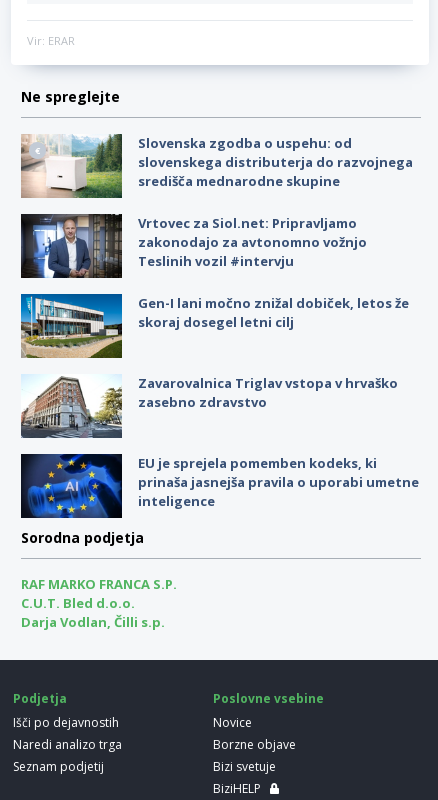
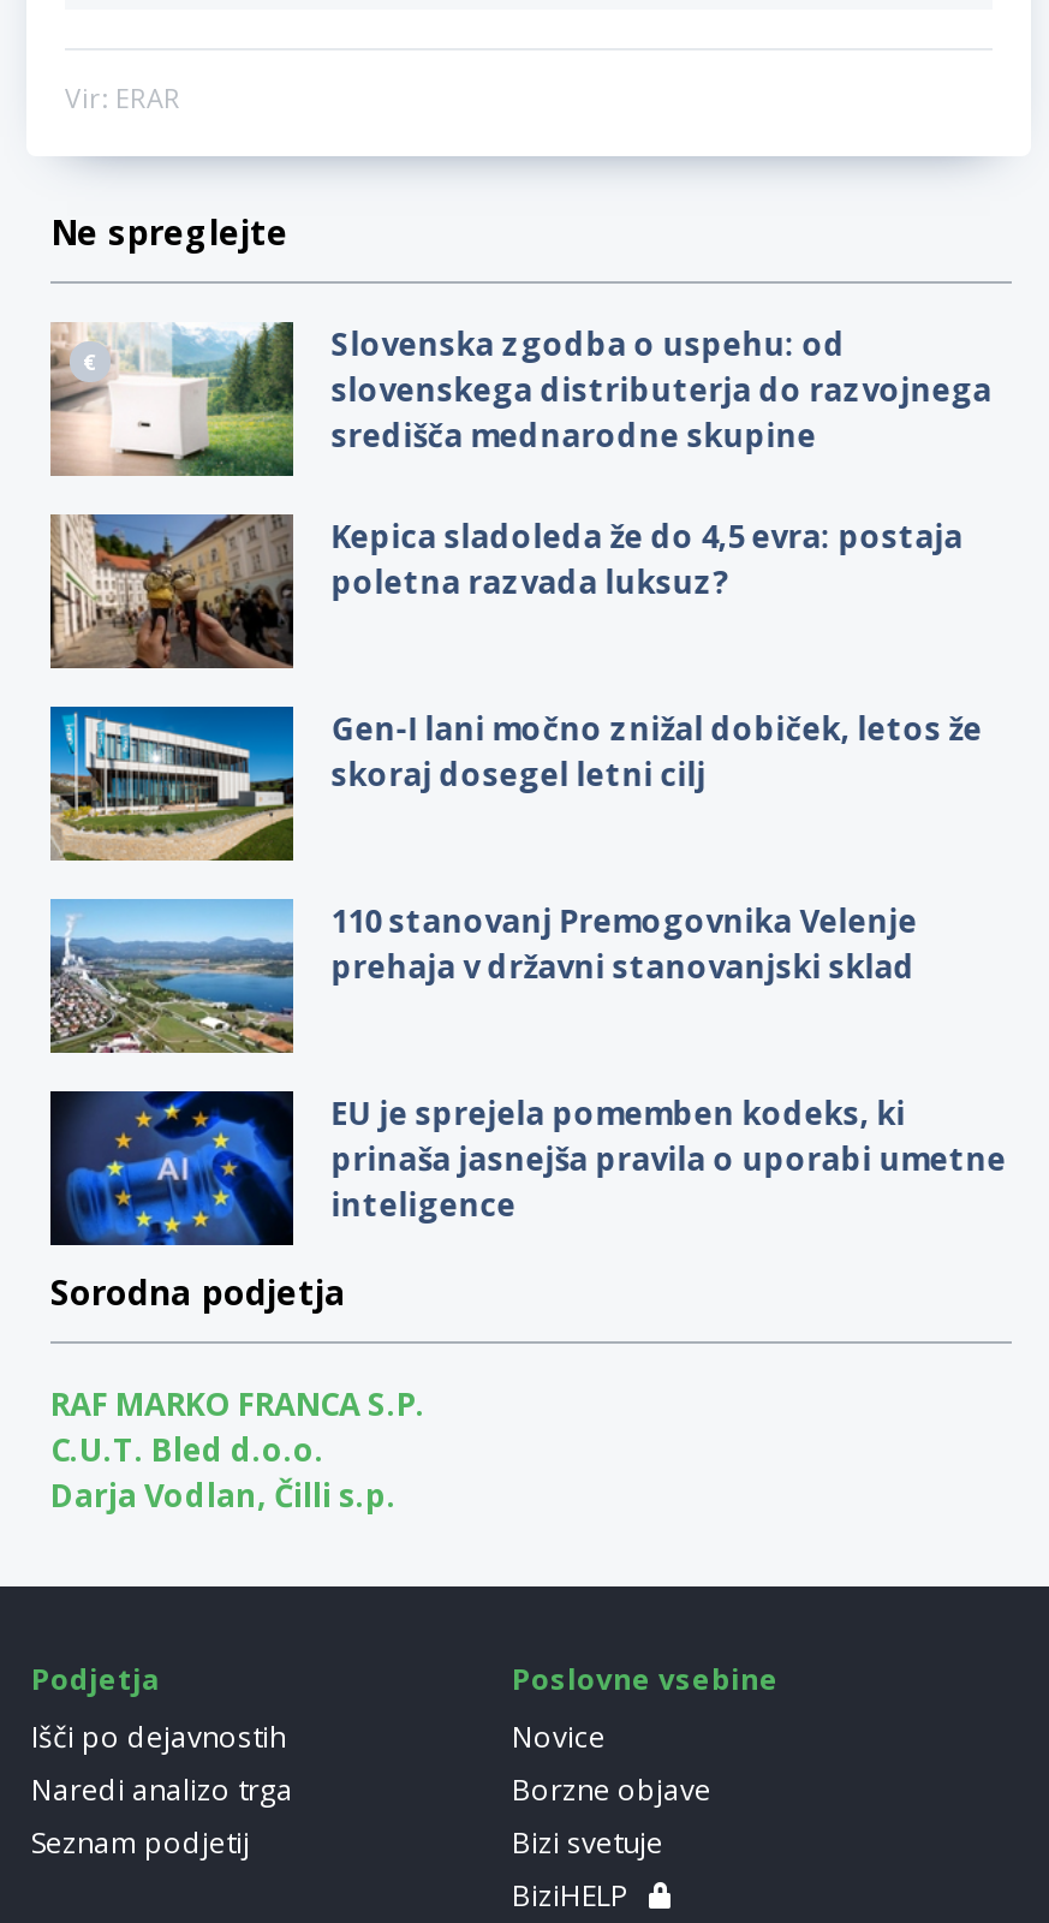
- [image]
- Vrtovec za Siol.net: Pripravljamo
- zakonodajo za avtonomno vožnjo
- Teslinih vozil #intervju
+ [image]
+ Kepica sladoleda že do 4,5 evra: postaja
+ poletna razvada luksuz?

- [image]
- Zavarovalnica Triglav vstopa v hrvaško
- zasebno zdravstvo
+ [image]
+ 110 stanovanj Premogovnika Velenje
+ prehaja v državni stanovanjski sklad
